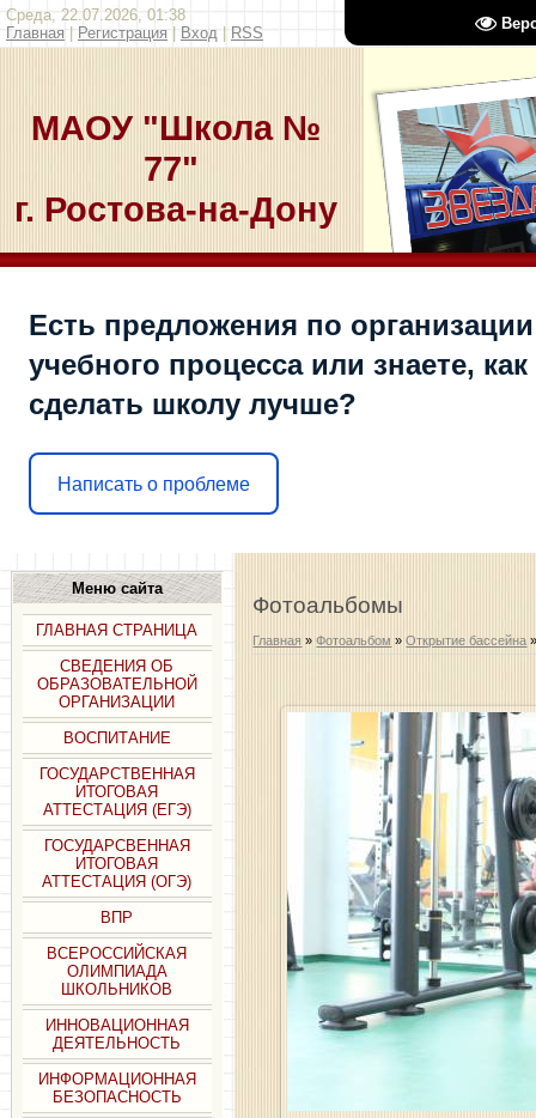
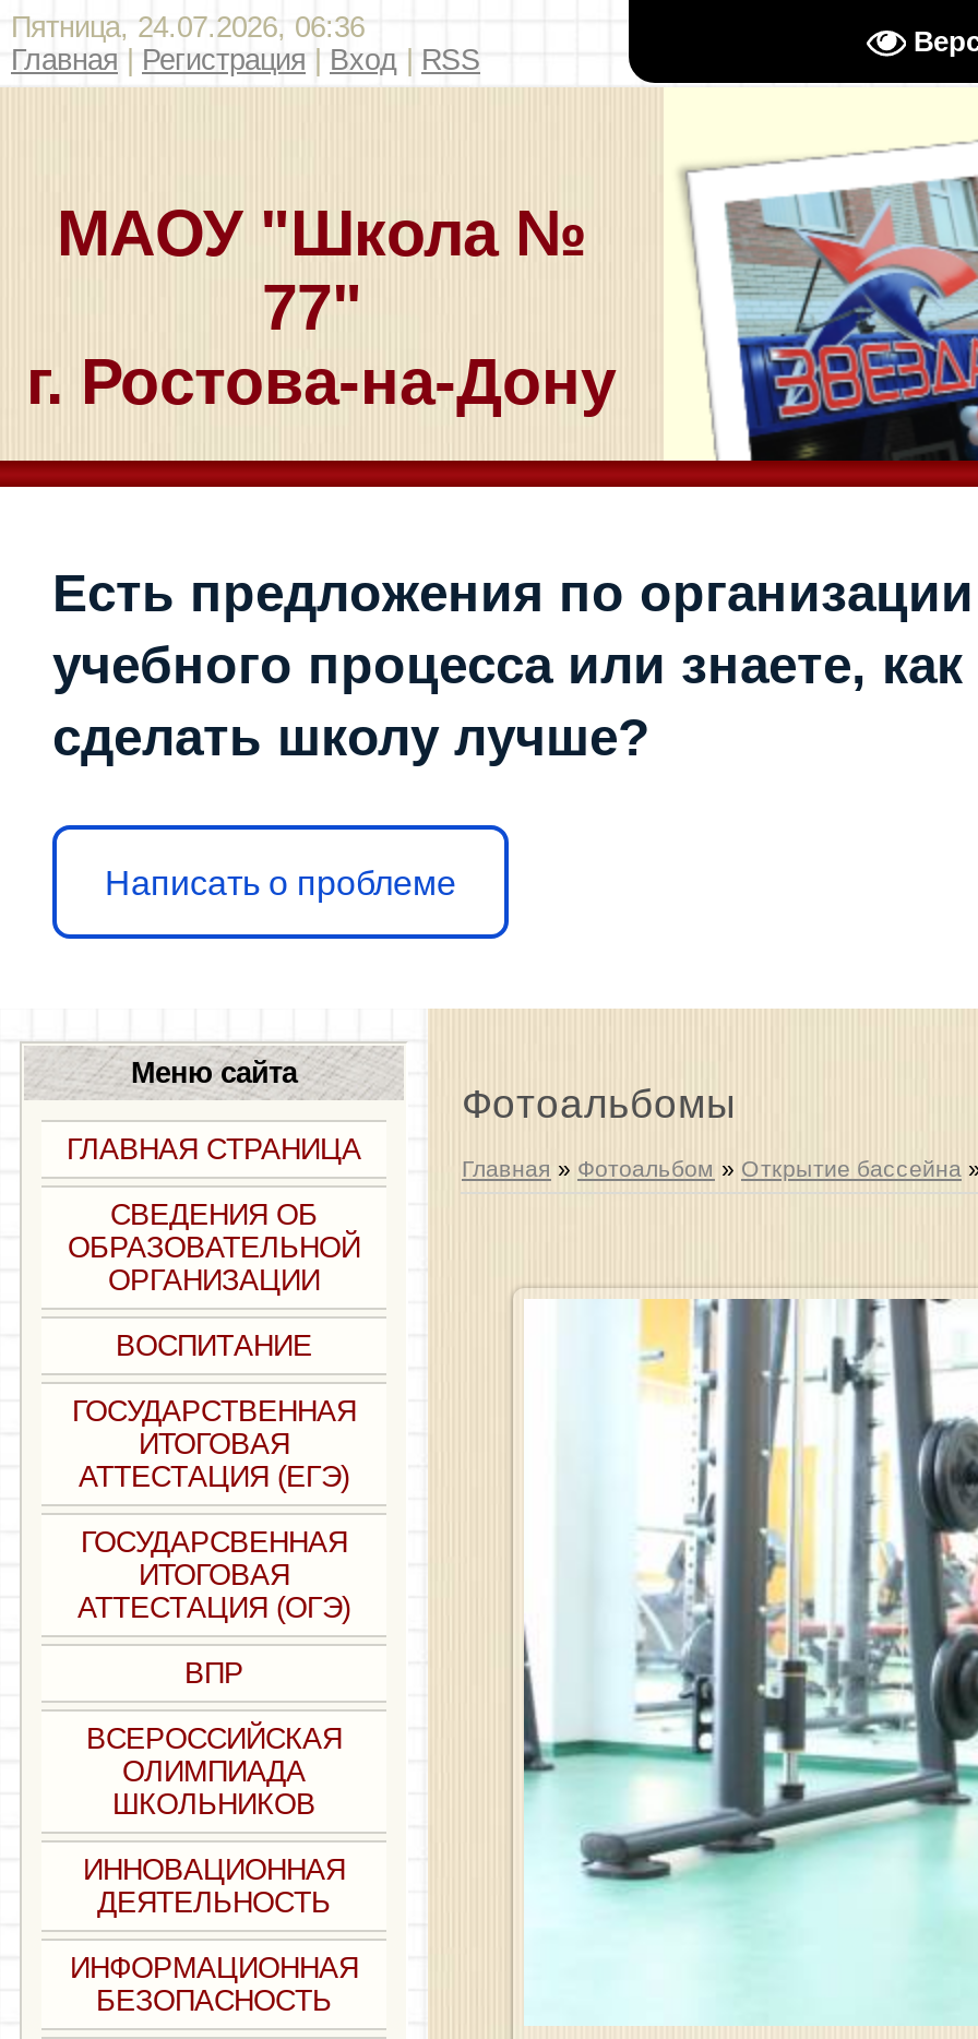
- Среда, 22.07.2026, 01:38
+ Пятница, 24.07.2026, 06:36
